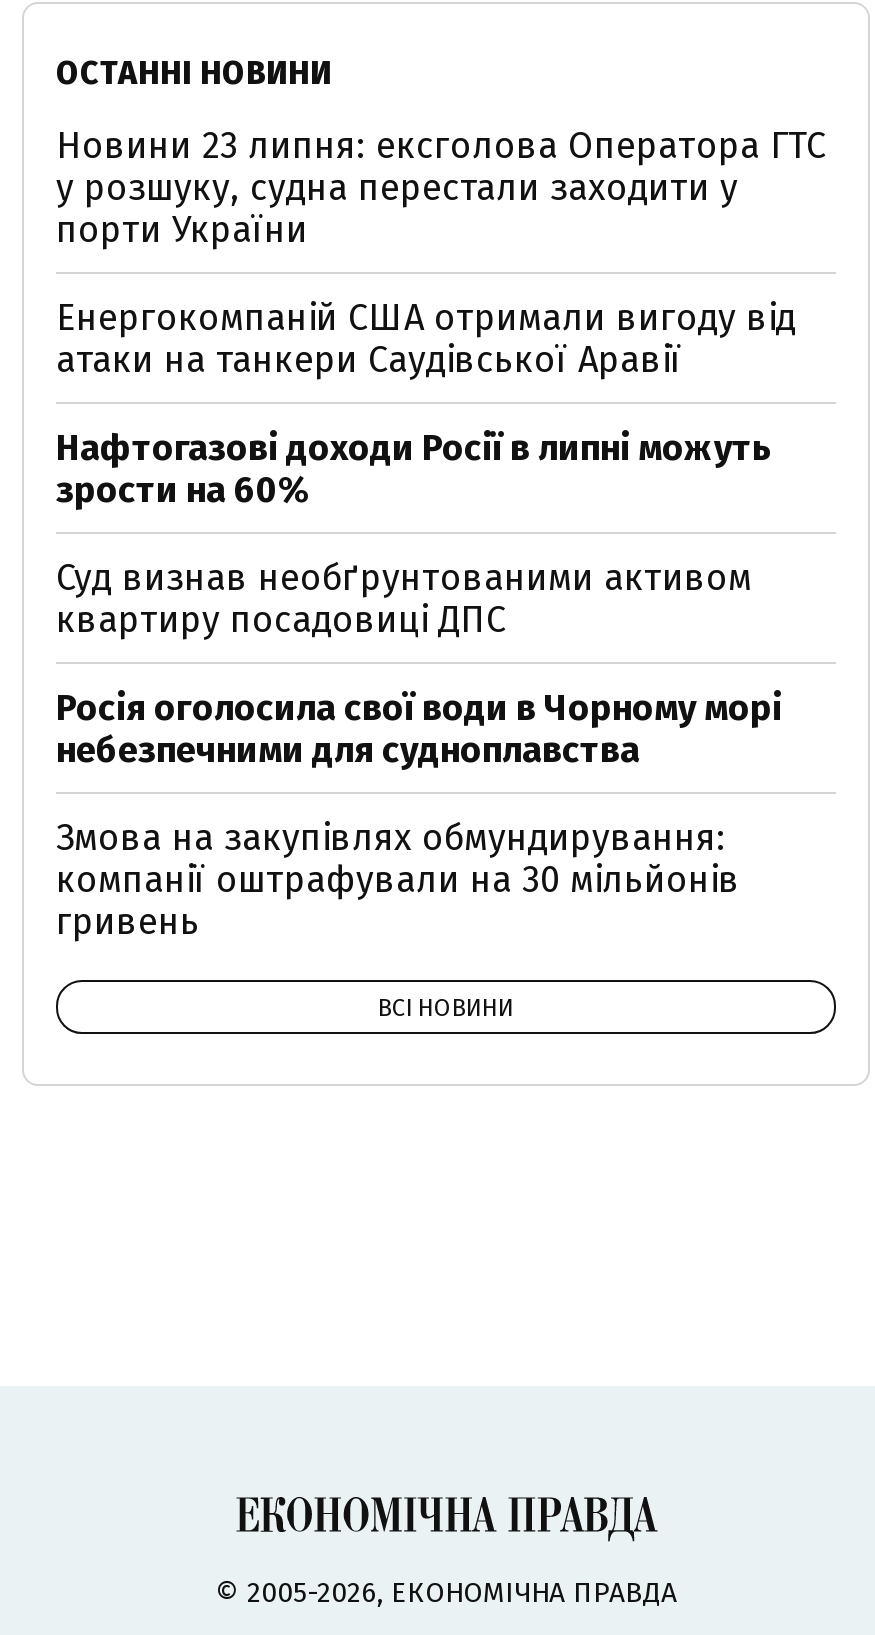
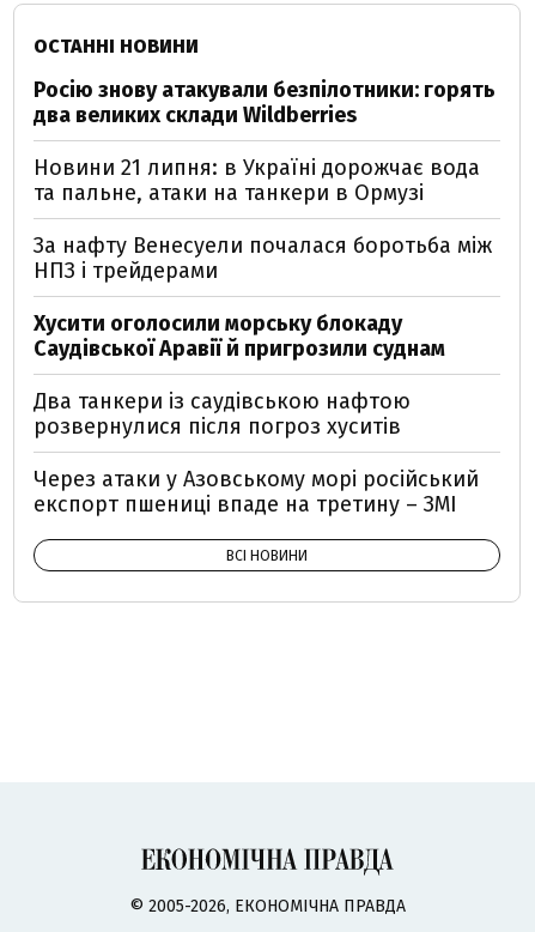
- Новини 23 липня: ексголова Оператора ГТС
- у розшуку, судна перестали заходити у
- порти України
+ Росію знову атакували безпілотники: горять
+ два великих склади Wildberries

- Енергокомпаній США отримали вигоду від
- атаки на танкери Саудівської Аравії
+ Новини 21 липня: в Україні дорожчає вода
+ та пальне, атаки на танкери в Ормузі

- Нафтогазові доходи Росії в липні можуть
- зрости на 60%
+ За нафту Венесуели почалася боротьба між
+ НПЗ і трейдерами

- Суд визнав необґрунтованими активом
- квартиру посадовиці ДПС
+ Хусити оголосили морську блокаду
+ Саудівської Аравії й пригрозили суднам

- Росія оголосила свої води в Чорному морі
- небезпечними для судноплавства
+ Два танкери із саудівською нафтою
+ розвернулися після погроз хуситів

- Змова на закупівлях обмундирування:
- компанії оштрафували на 30 мільйонів
- гривень
+ Через атаки у Азовському морі російський
+ експорт пшениці впаде на третину – ЗМІ
